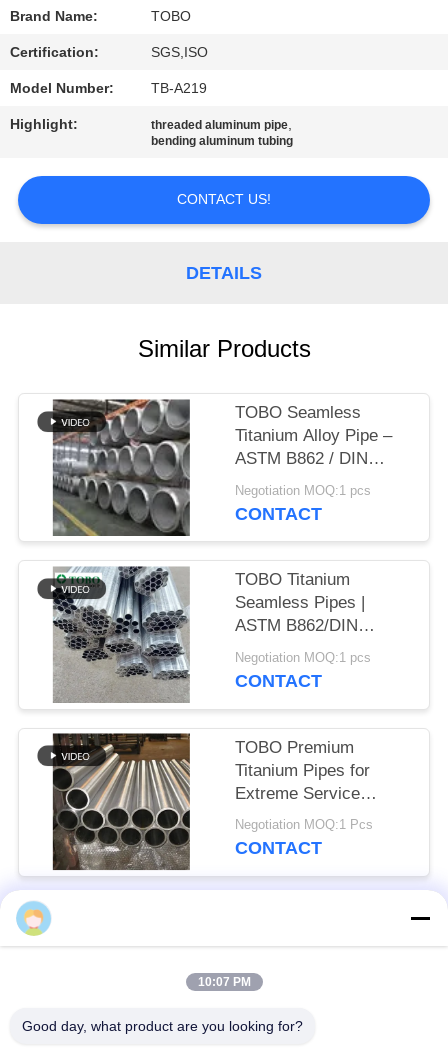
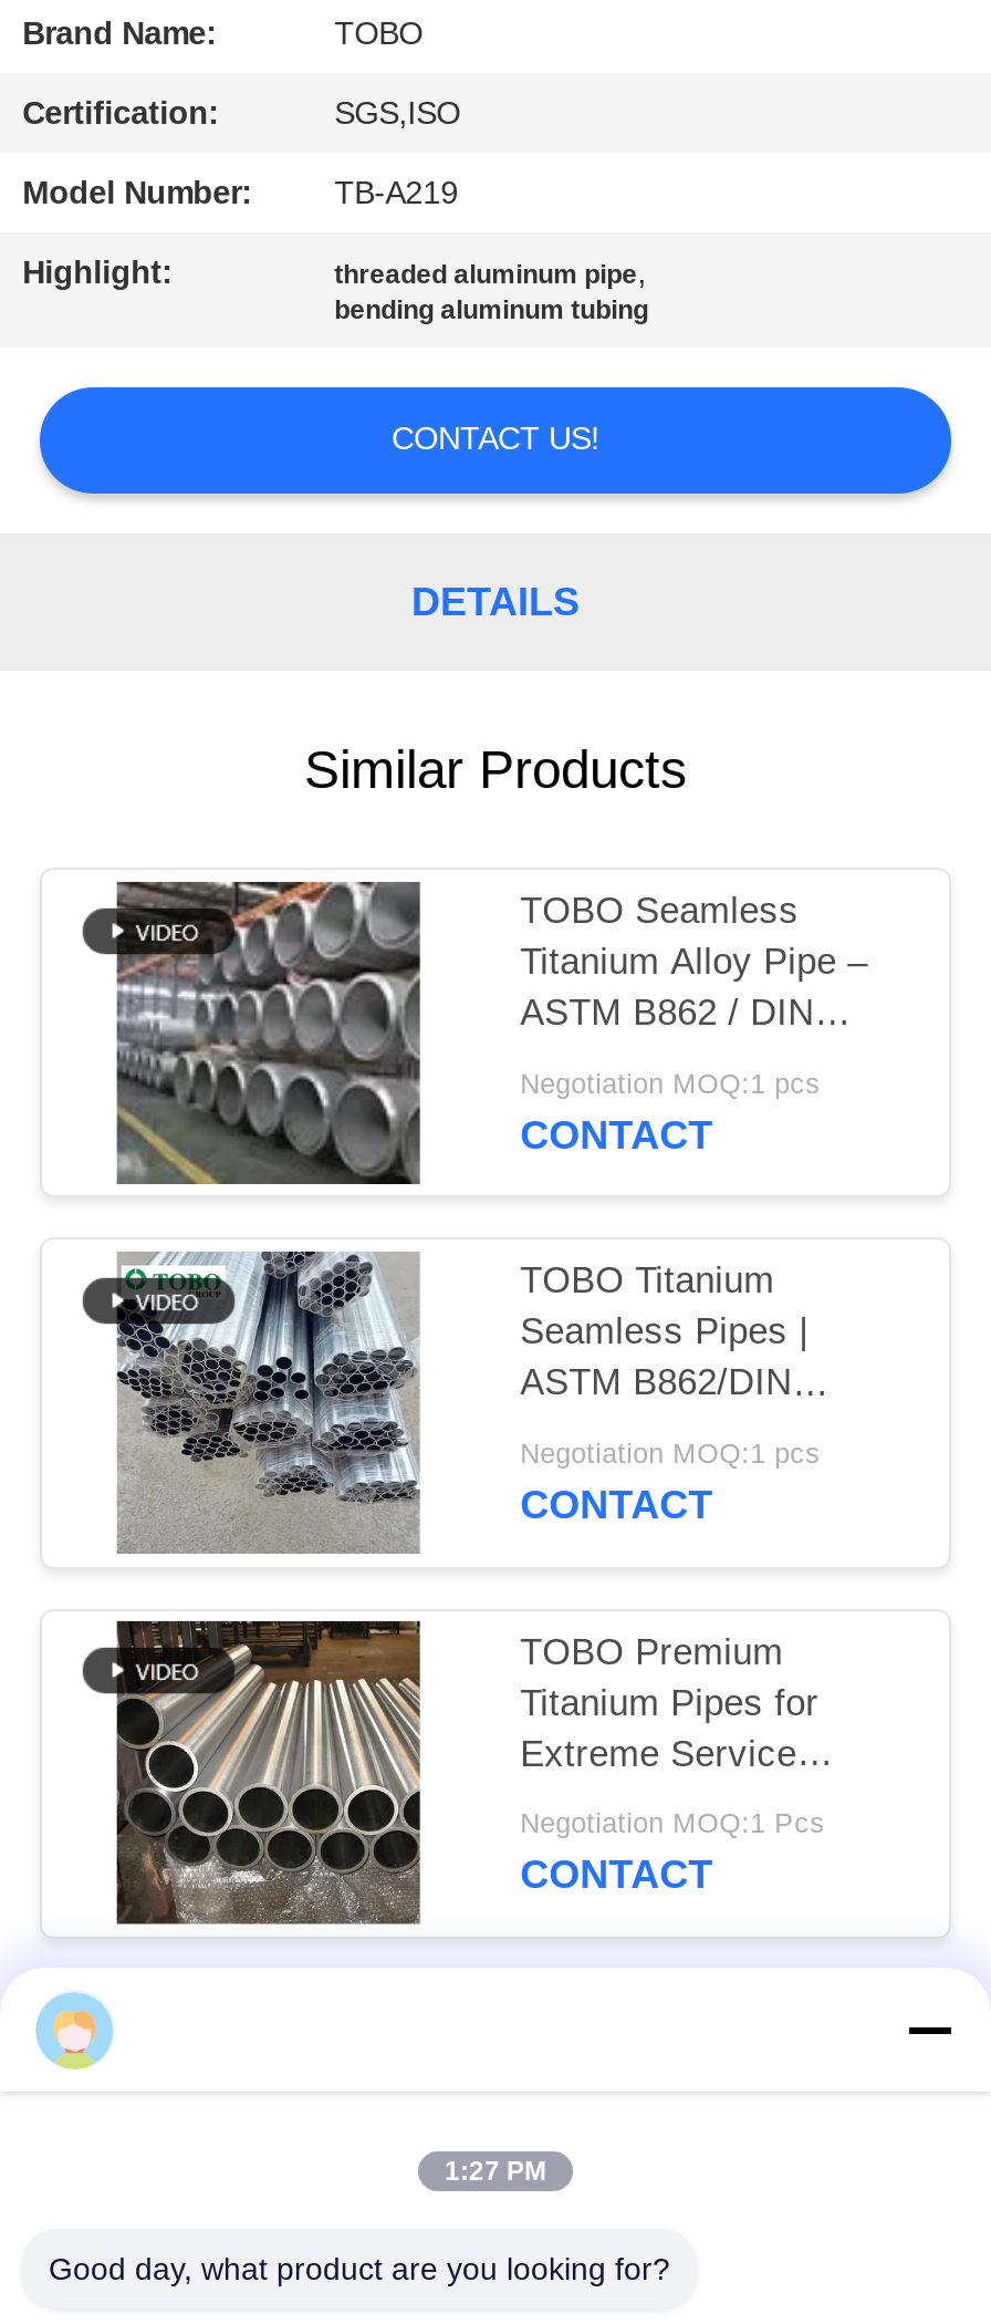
- 10:07 PM
+ 1:27 PM
